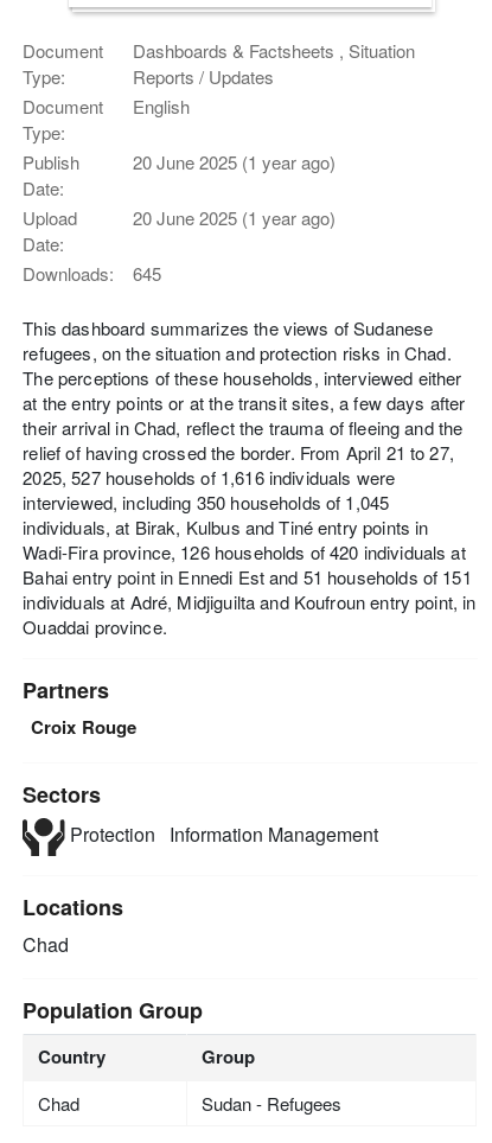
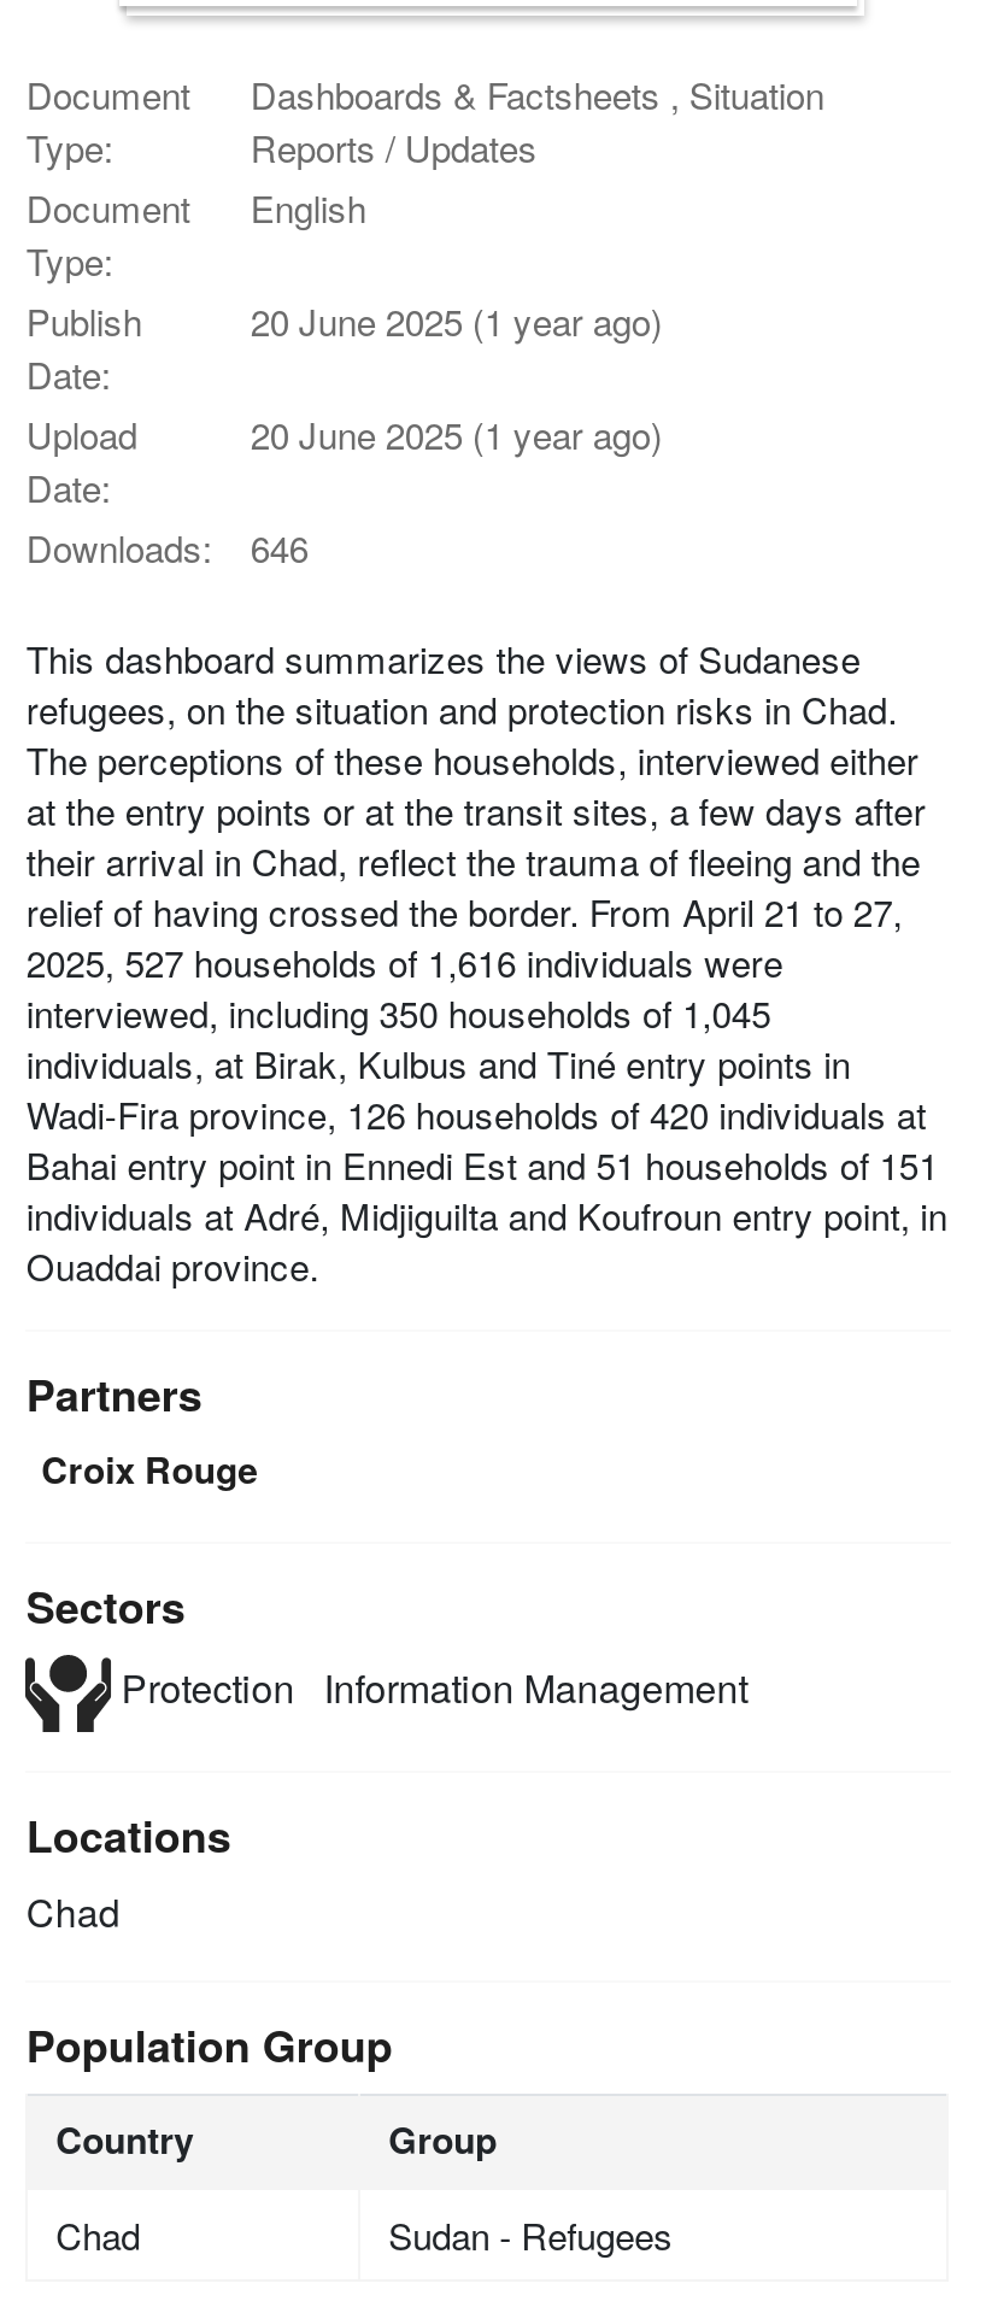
- Downloads: 645
+ Downloads: 646
